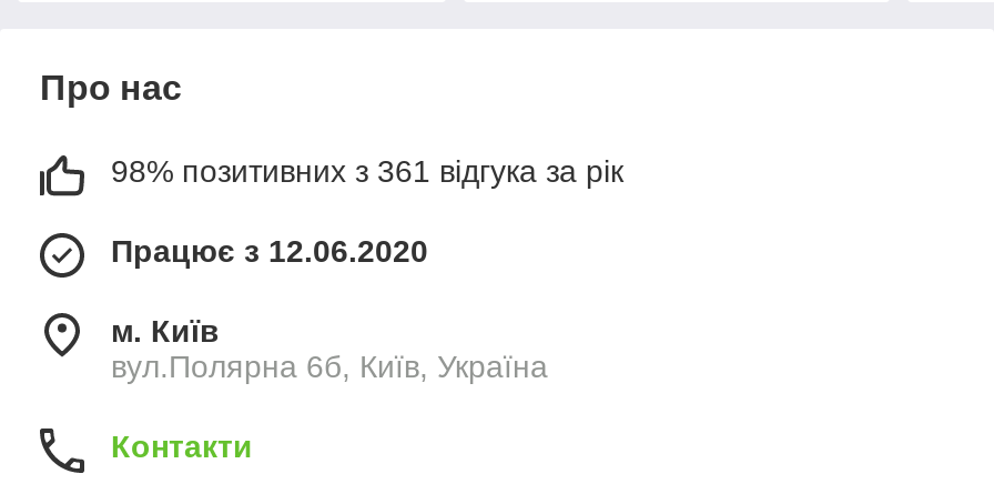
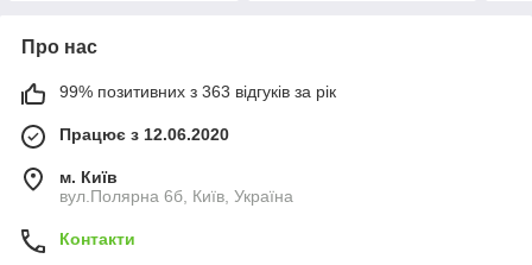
- 98% позитивних з 361 відгука за рік
+ 99% позитивних з 363 відгуків за рік
